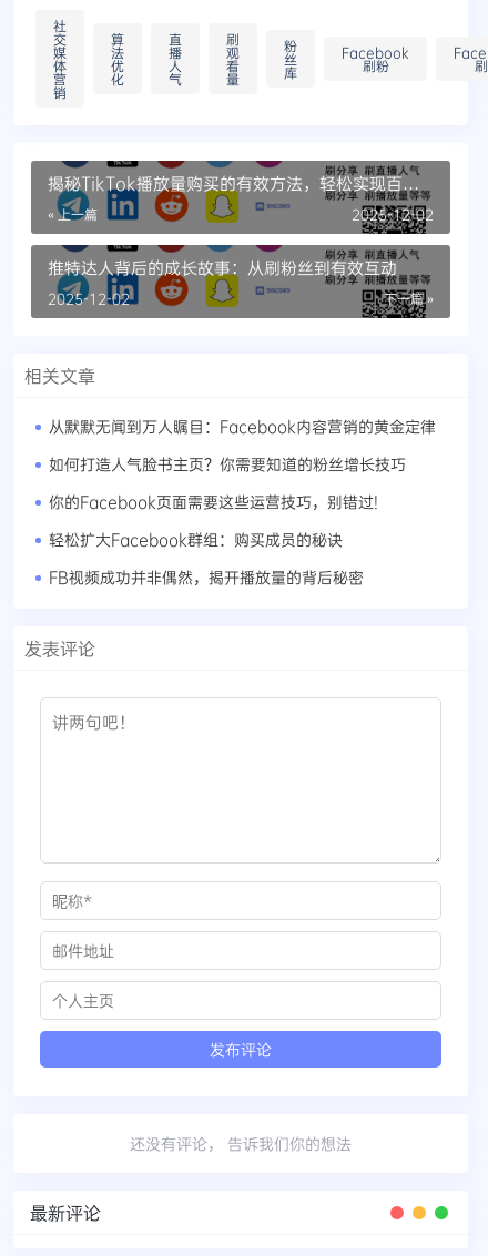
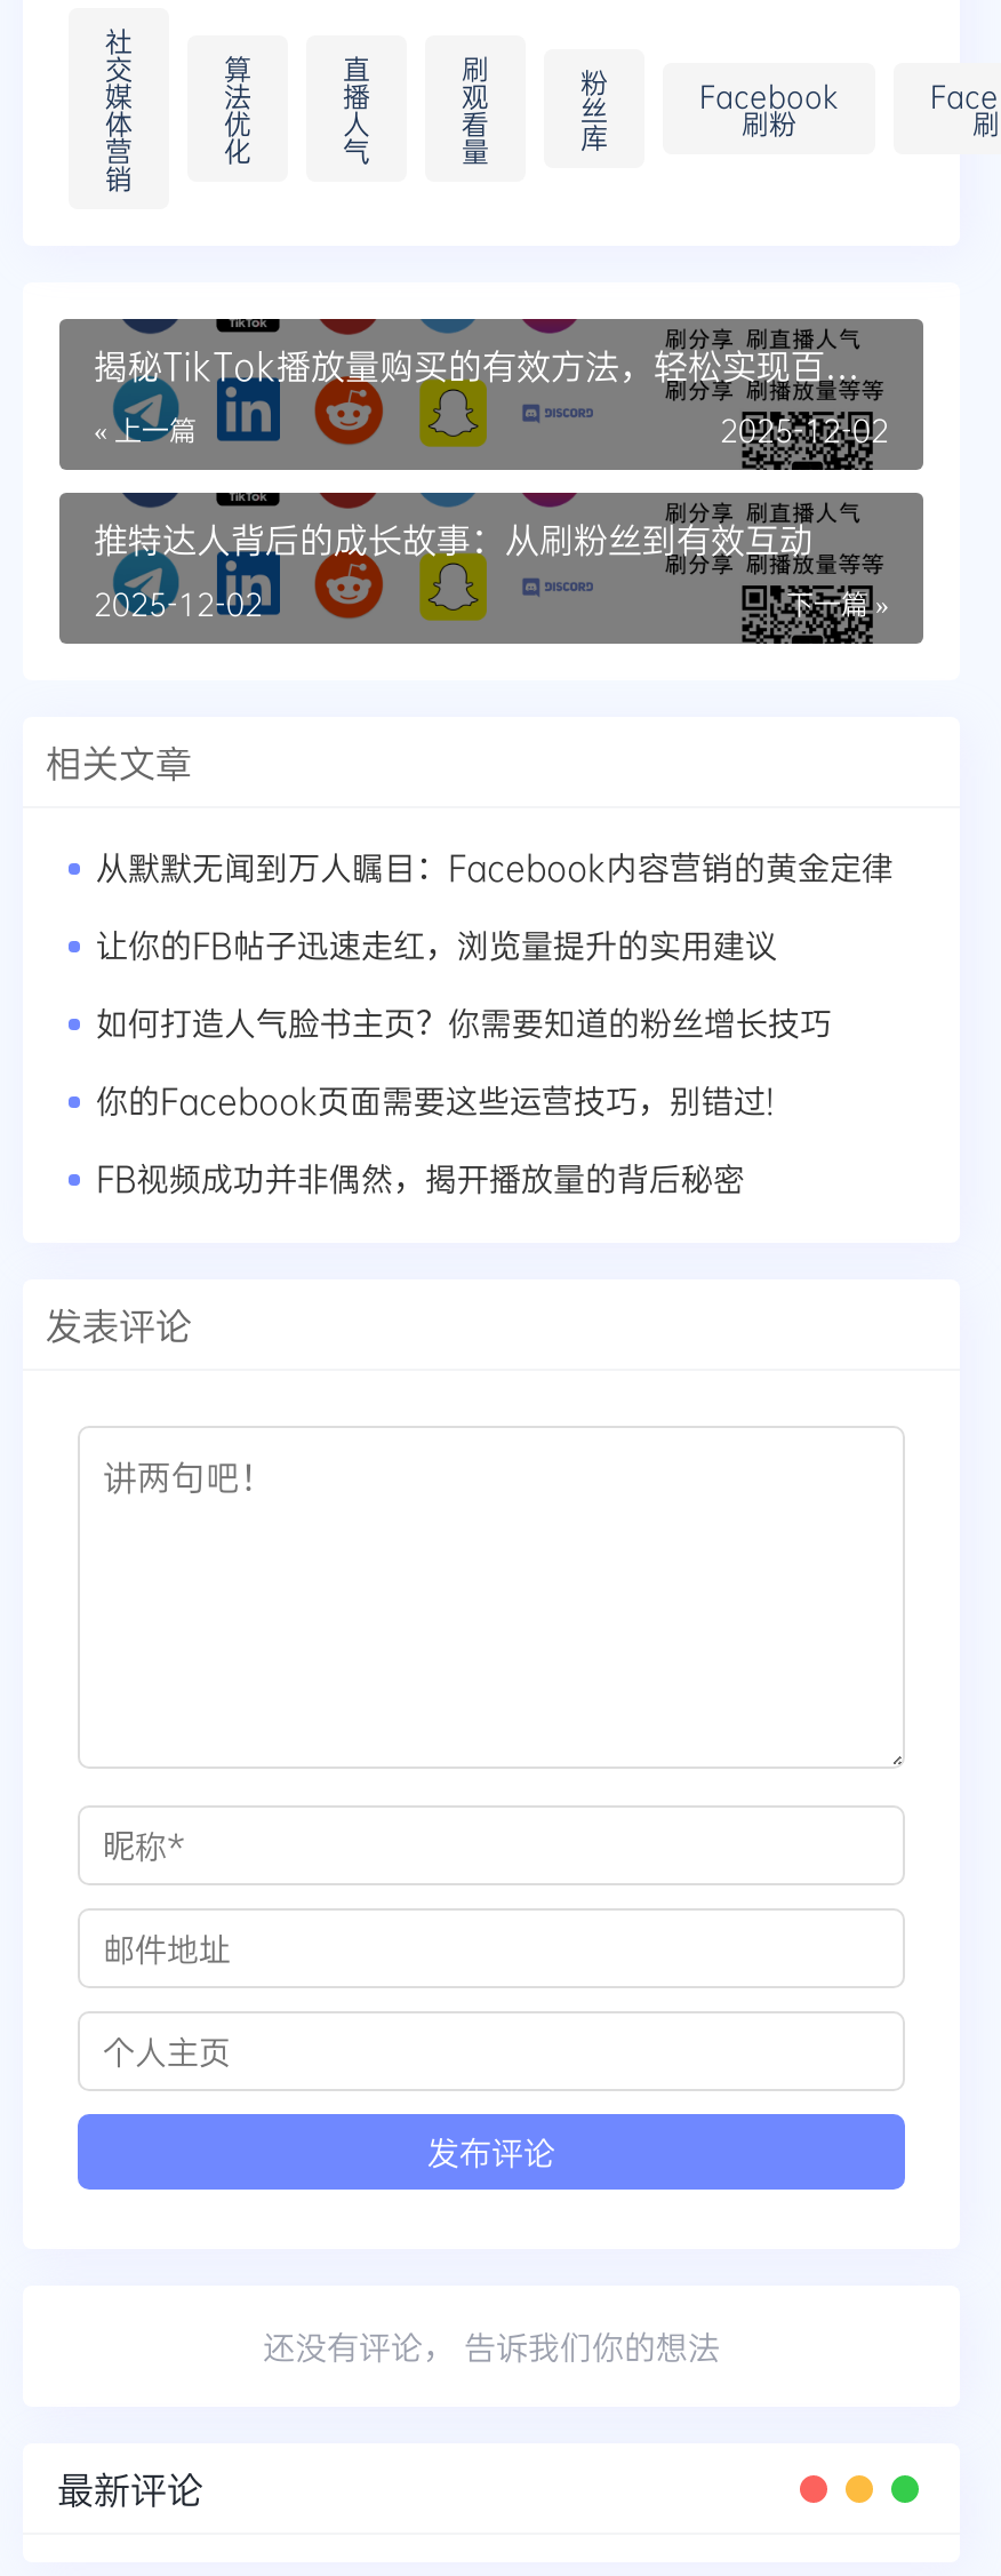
+ 让你的FB帖子迅速走红，浏览量提升的实用建议

moved down: 如何打造人气脸书主页？你需要知道的粉丝增长技巧 | 你的Facebook页面需要这些运营技巧，别错过!

- 轻松扩大Facebook群组：购买成员的秘诀
